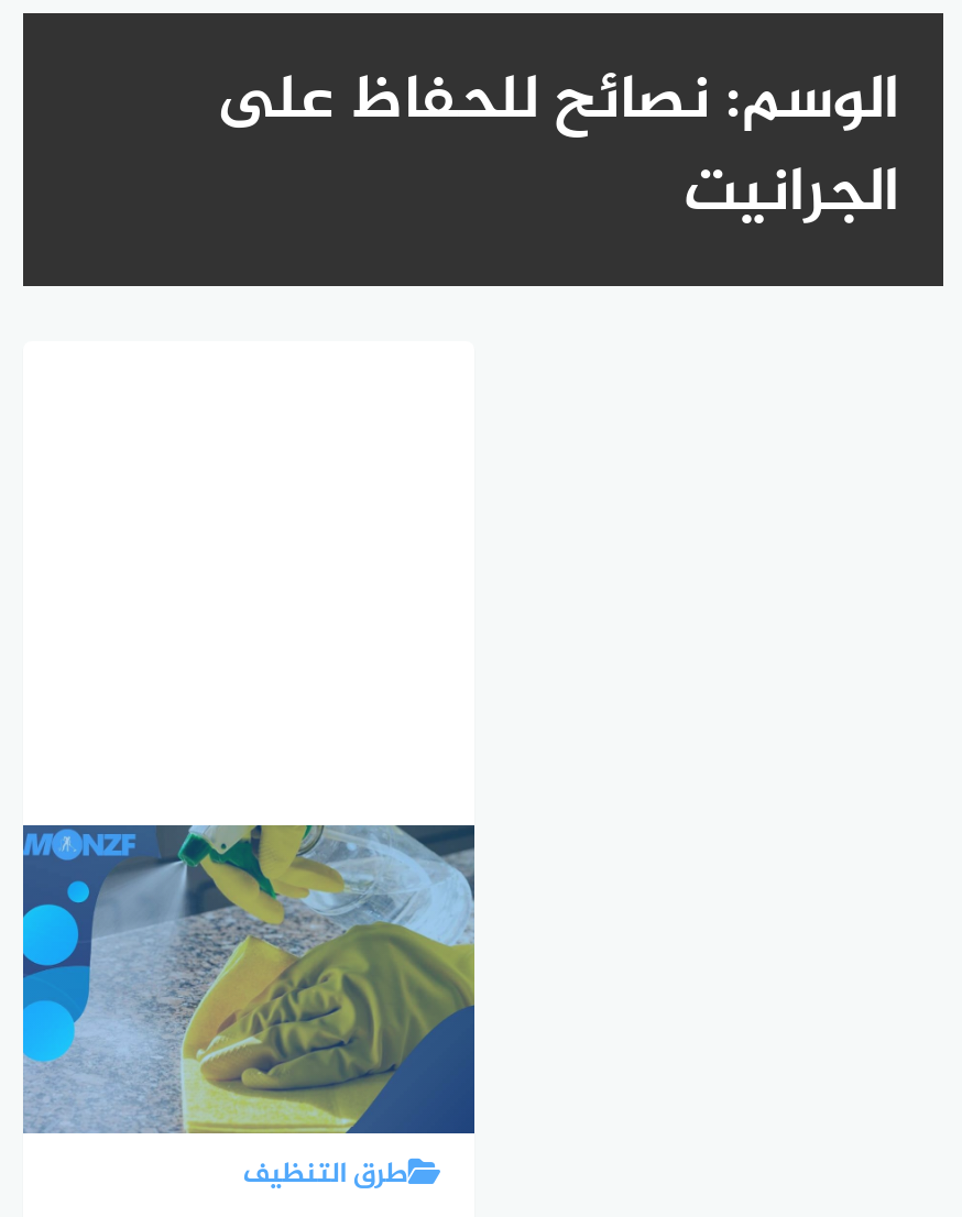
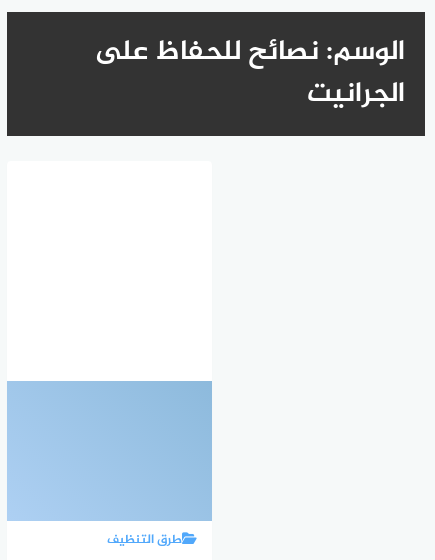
- [image]
